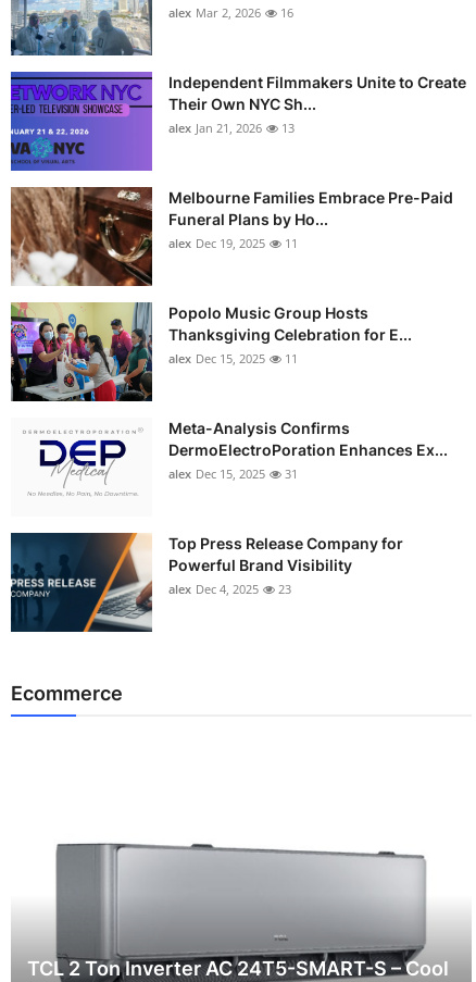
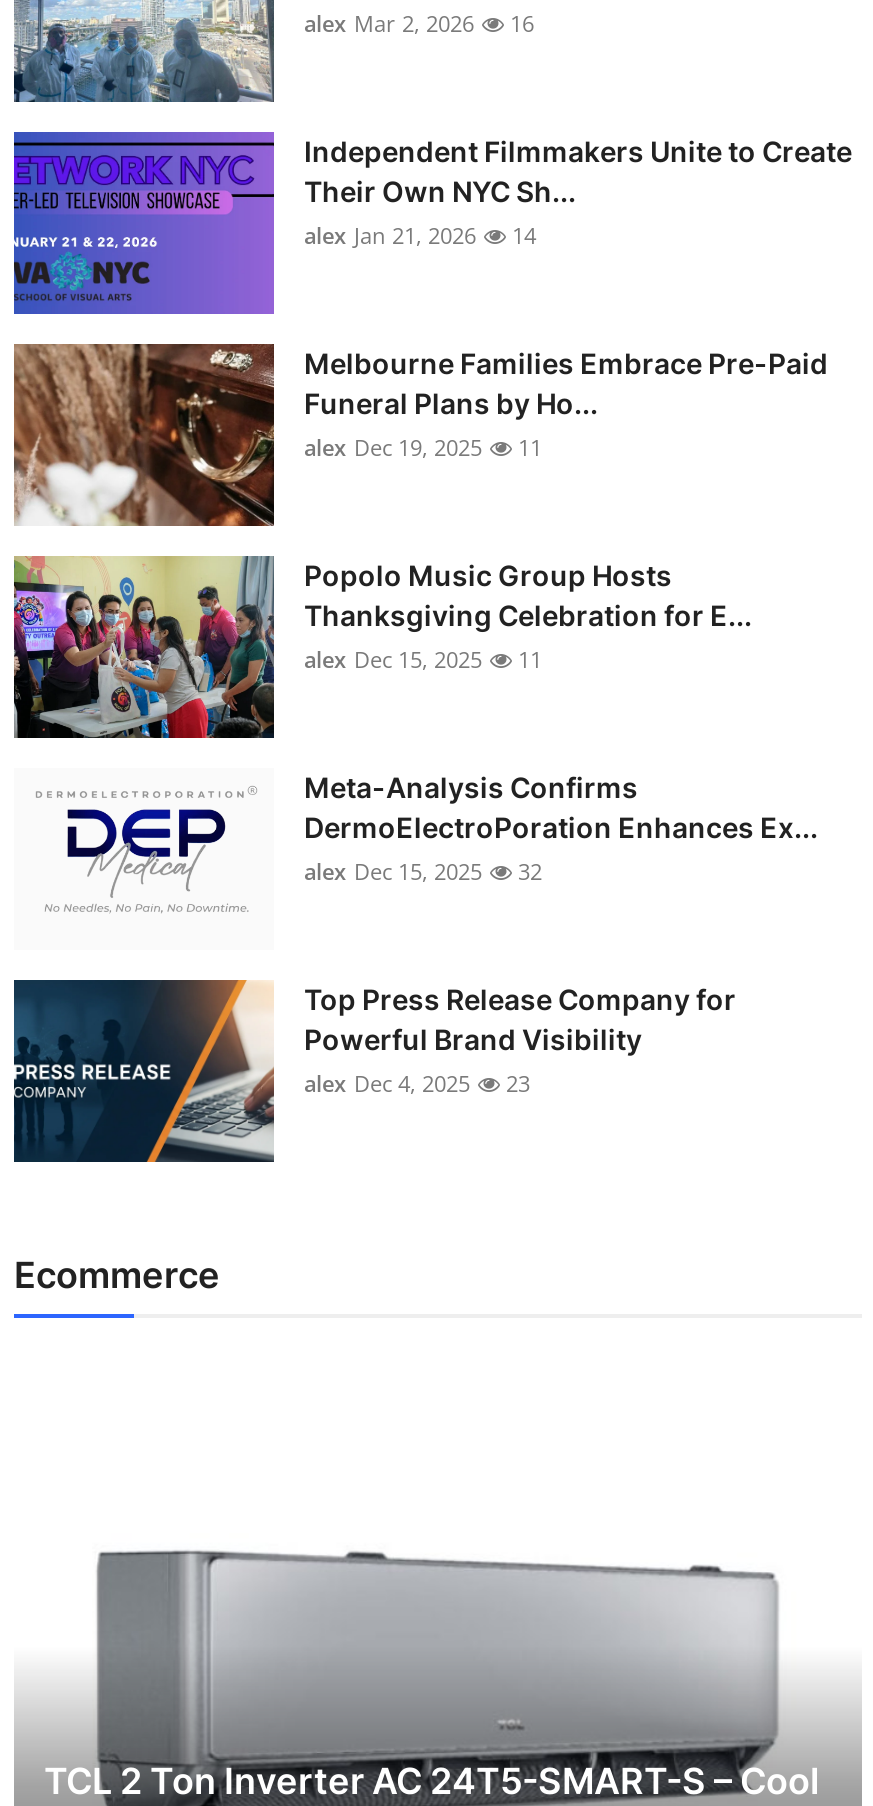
- alex Jan 21, 2026 13
+ alex Jan 21, 2026 14

- alex Dec 15, 2025 31
+ alex Dec 15, 2025 32
